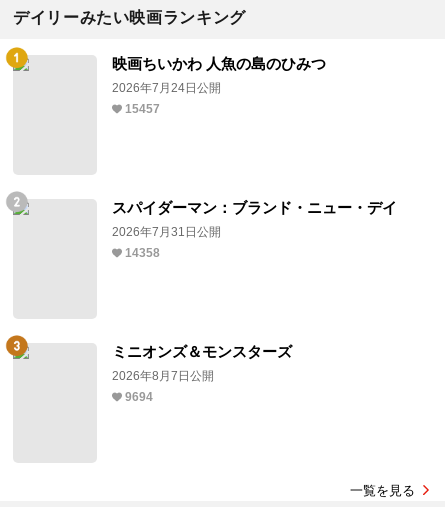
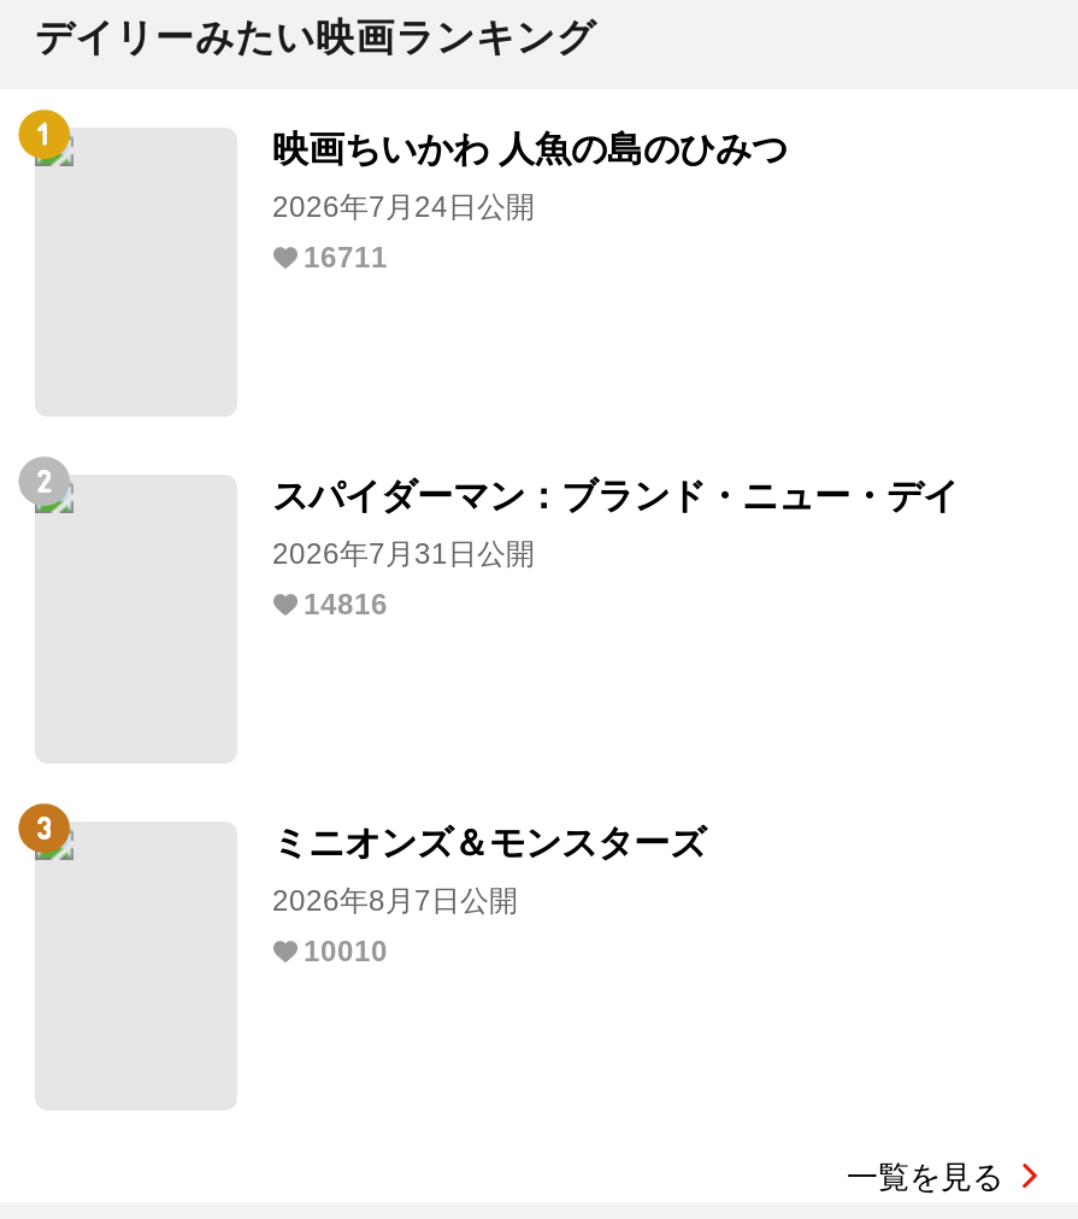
- 15457
+ 16711

- 14358
+ 14816

- 9694
+ 10010
